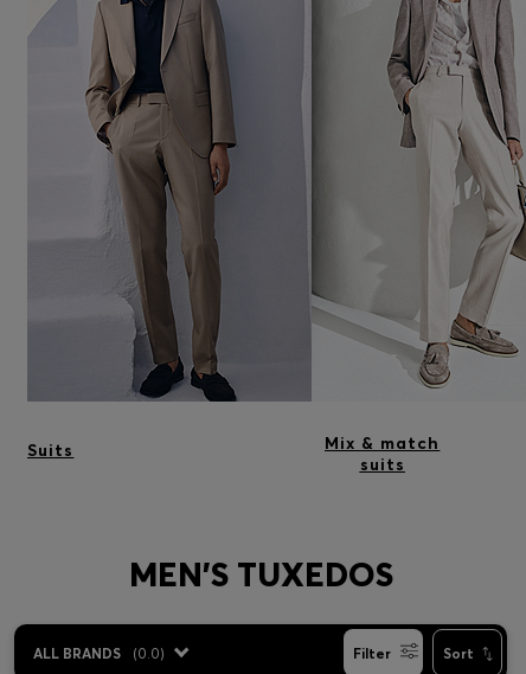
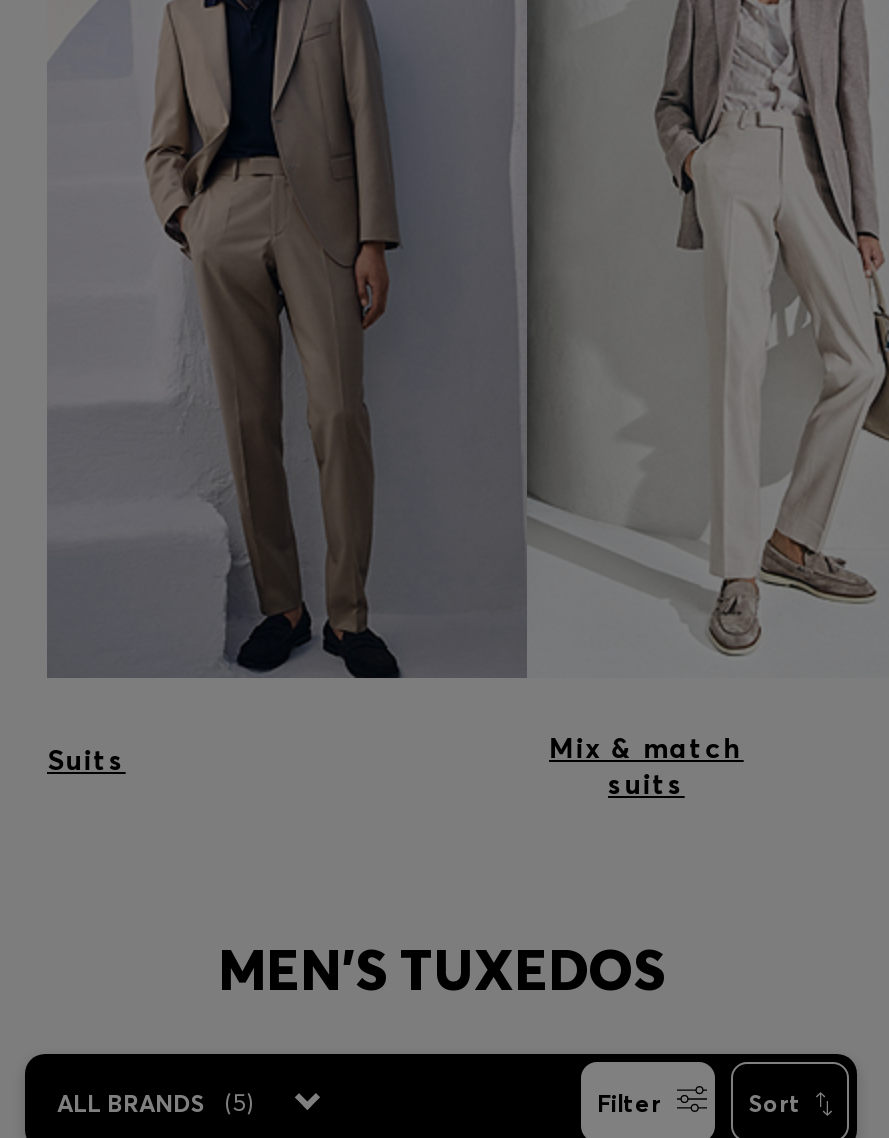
- ALL BRANDS (0.0)
+ ALL BRANDS (5)
